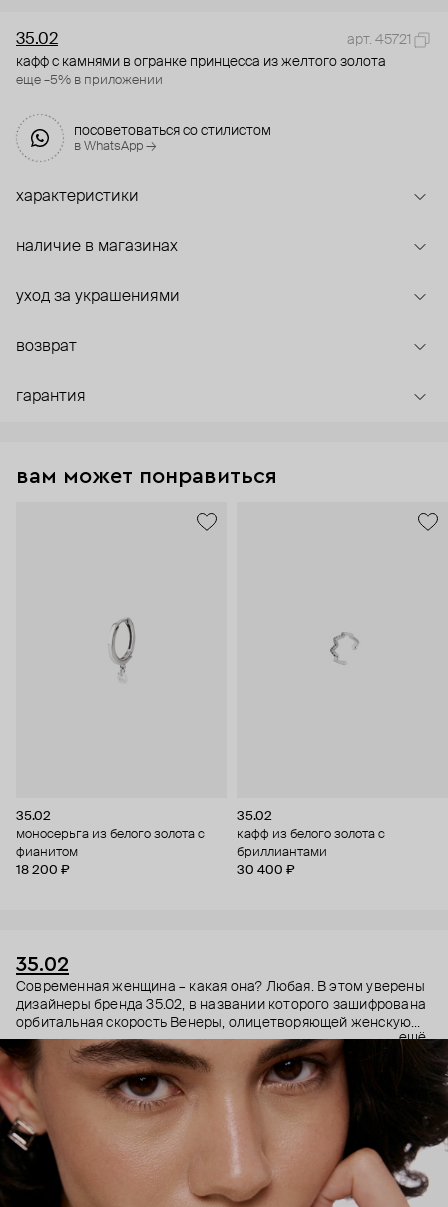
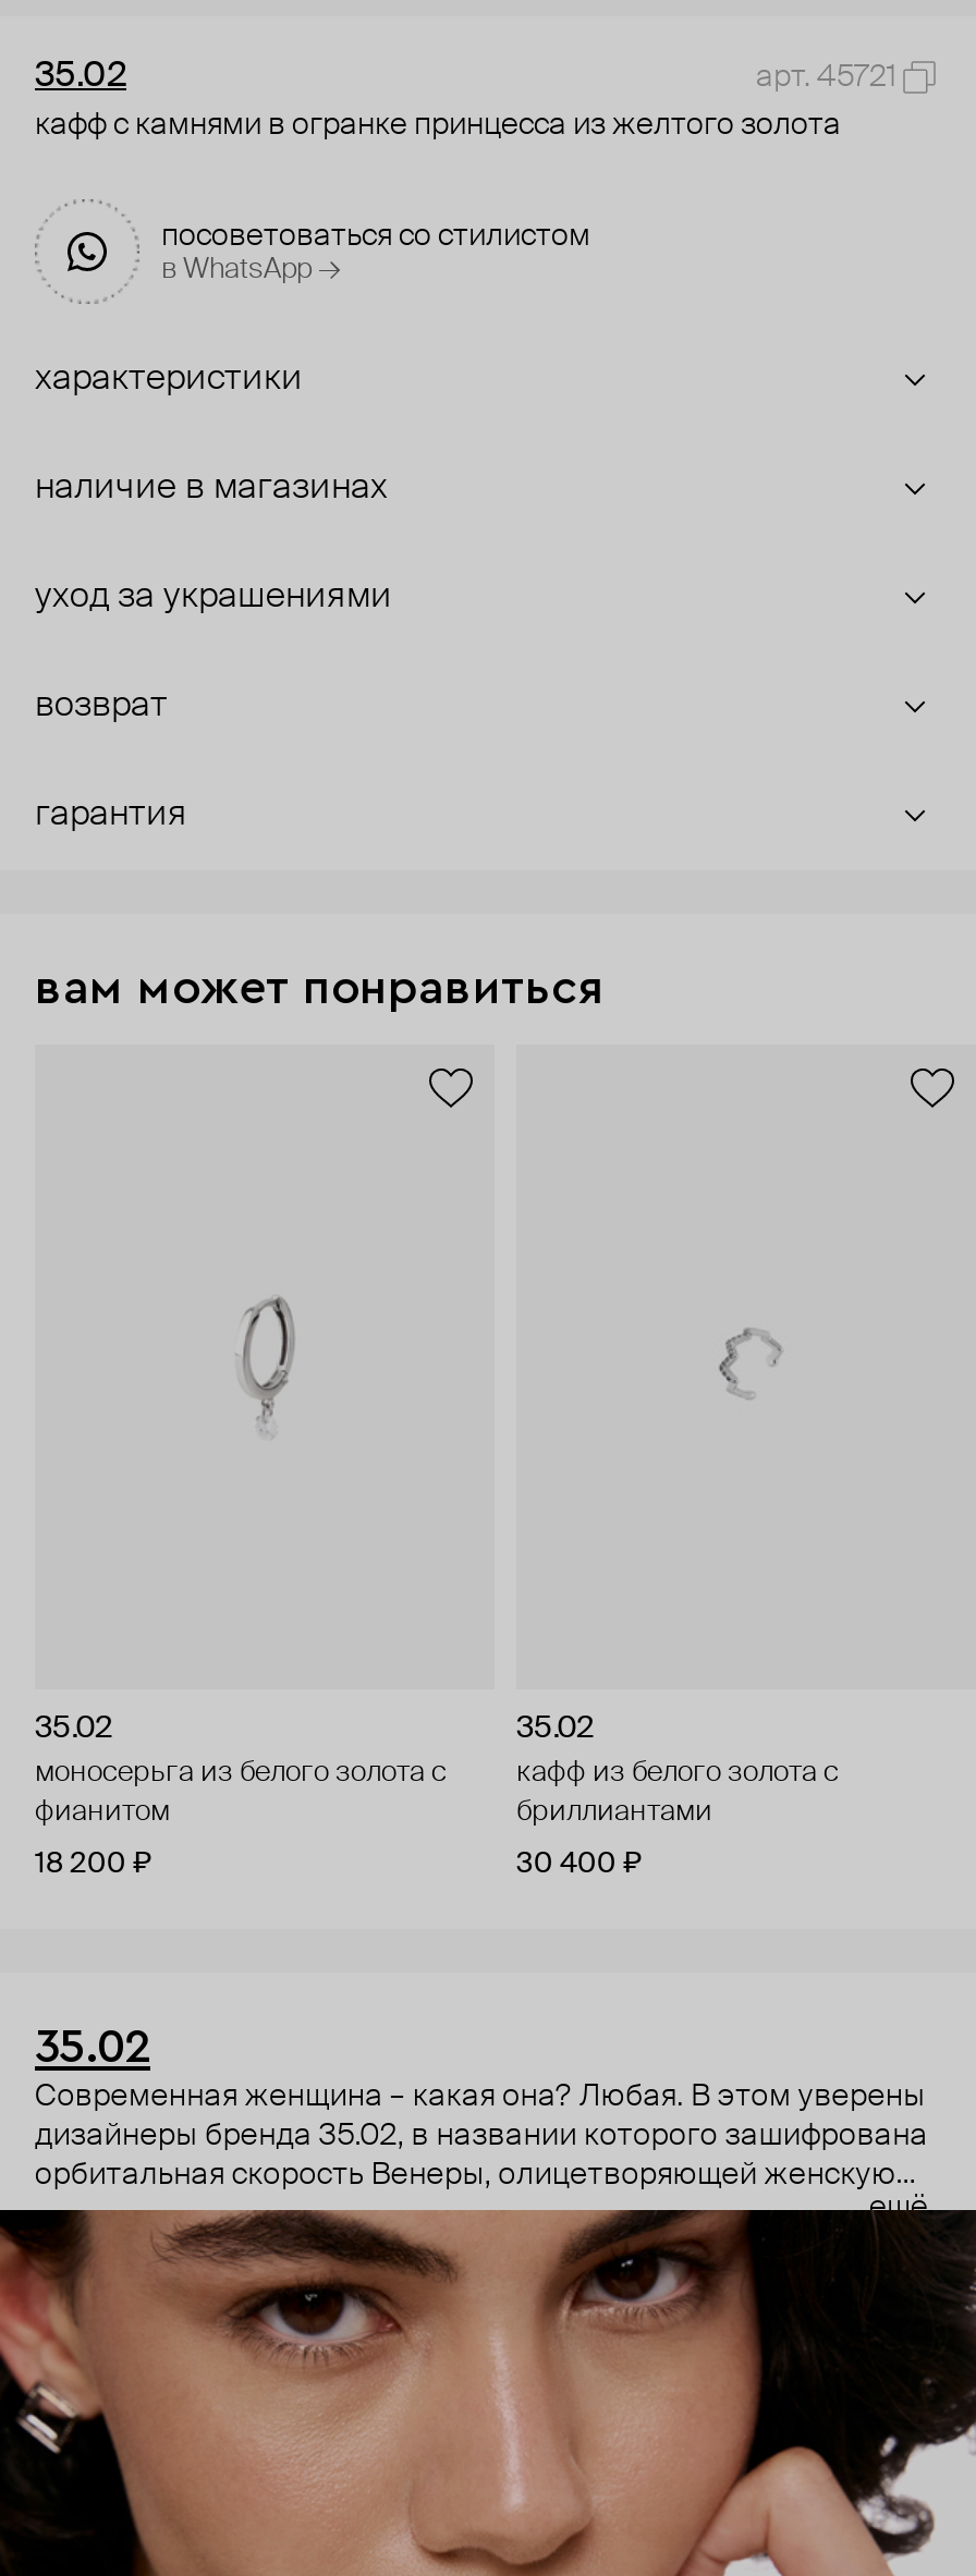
- еще –5% в приложении
